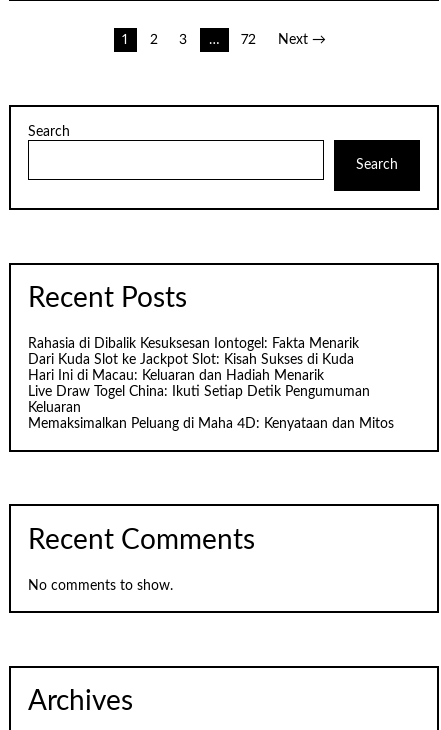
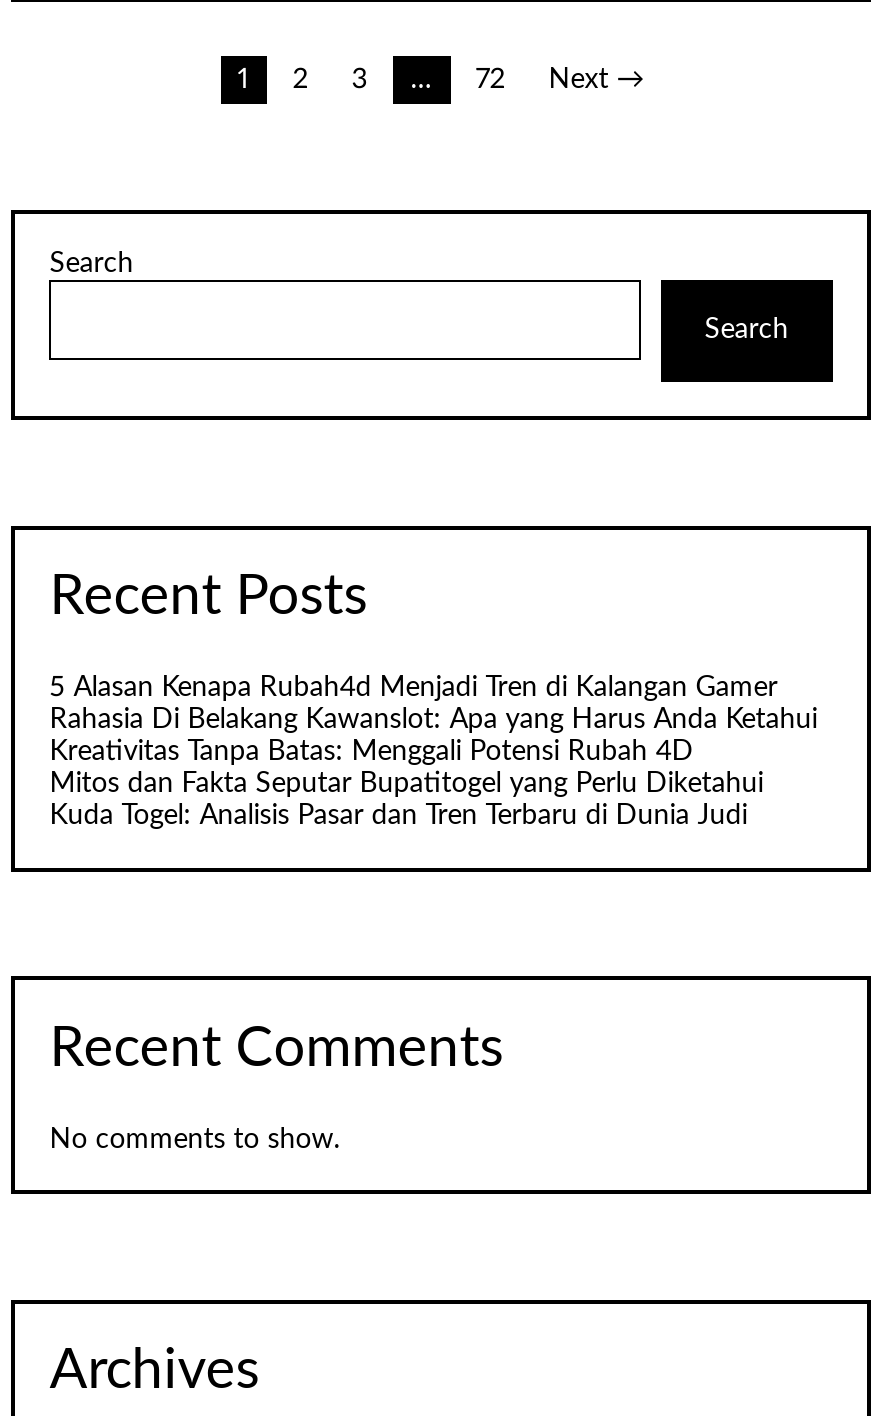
- Rahasia di Dibalik Kesuksesan Iontogel: Fakta Menarik
- Dari Kuda Slot ke Jackpot Slot: Kisah Sukses di Kuda
- Hari Ini di Macau: Keluaran dan Hadiah Menarik
- Live Draw Togel China: Ikuti Setiap Detik Pengumuman
- Keluaran
- Memaksimalkan Peluang di Maha 4D: Kenyataan dan Mitos
+ 5 Alasan Kenapa Rubah4d Menjadi Tren di Kalangan Gamer
+ Rahasia Di Belakang Kawanslot: Apa yang Harus Anda Ketahui
+ Kreativitas Tanpa Batas: Menggali Potensi Rubah 4D
+ Mitos dan Fakta Seputar Bupatitogel yang Perlu Diketahui
+ Kuda Togel: Analisis Pasar dan Tren Terbaru di Dunia Judi
